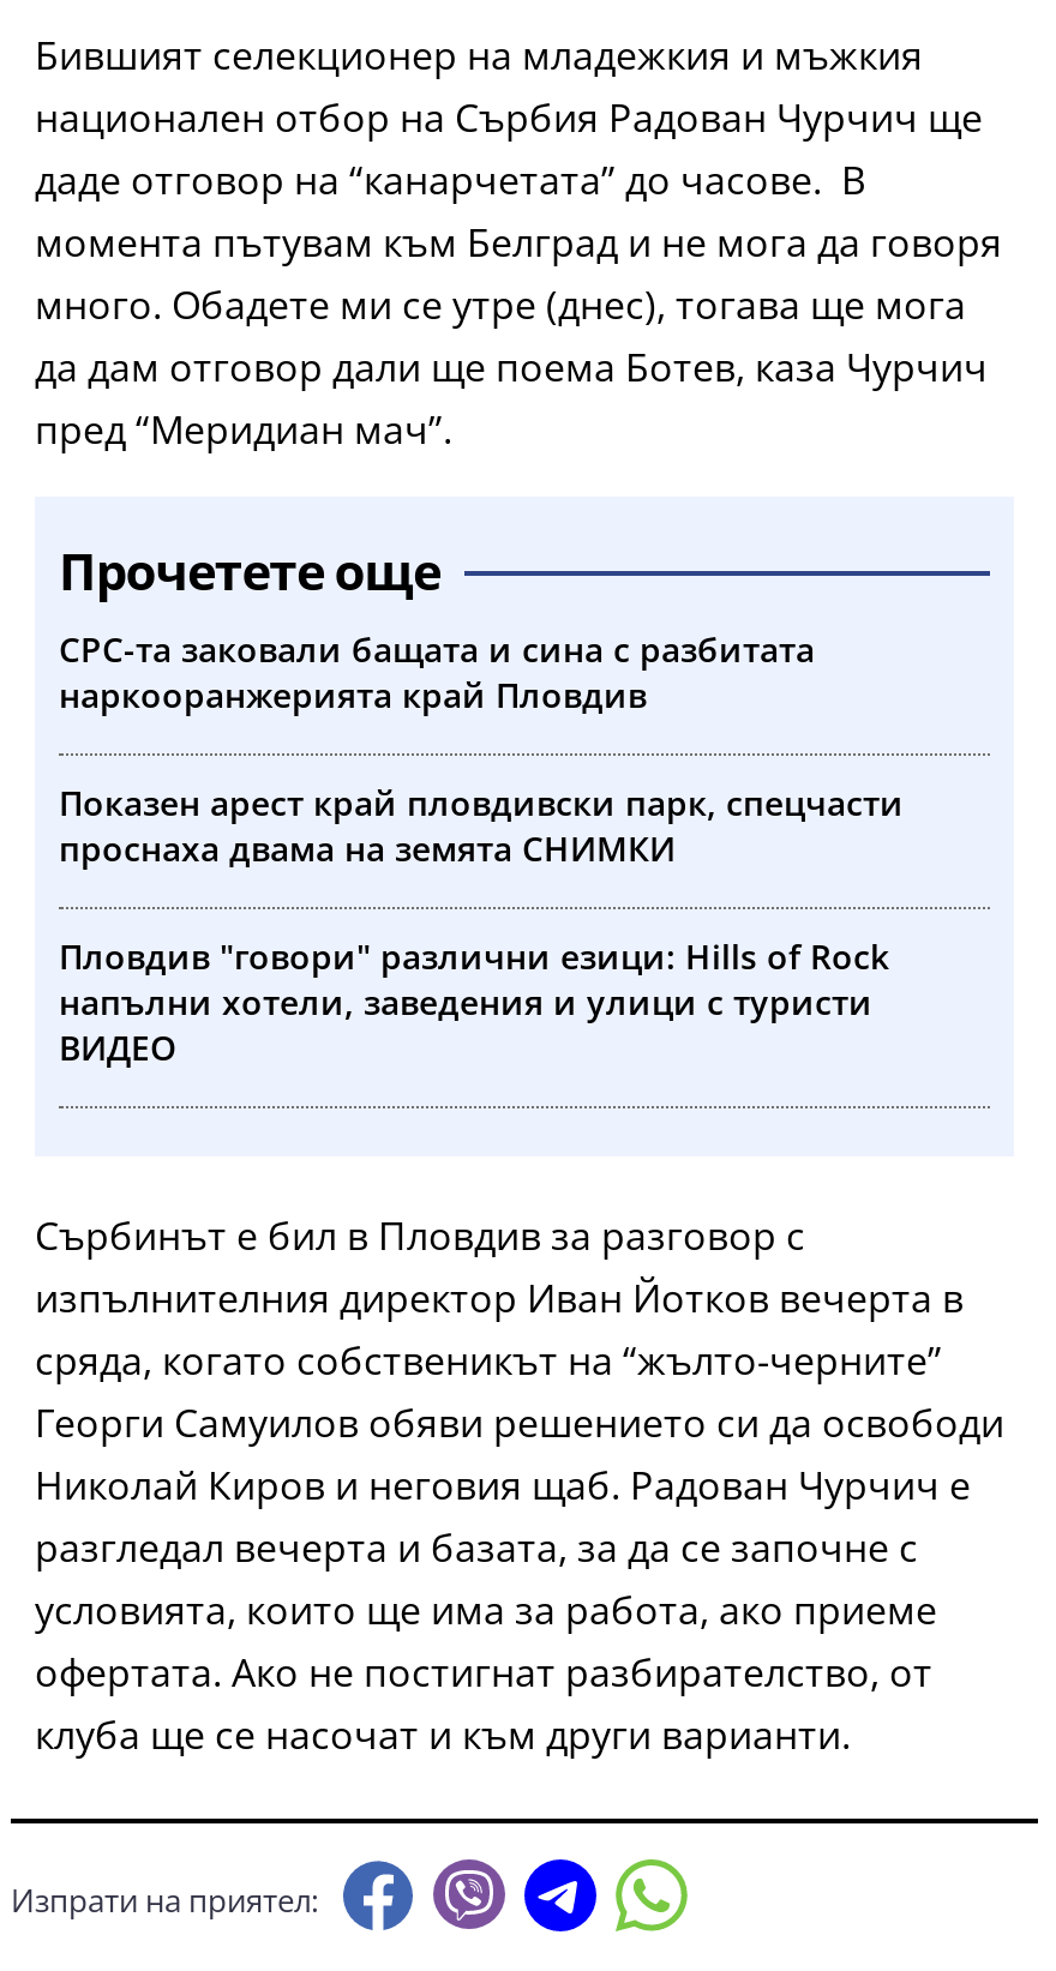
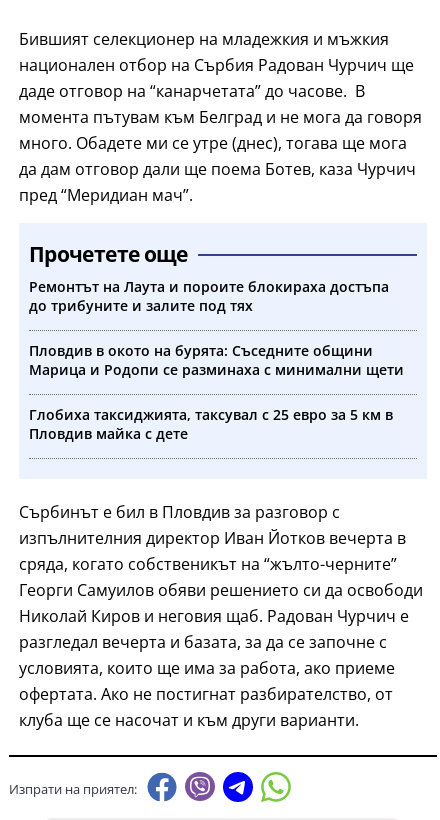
- СРС-та заковали бащата и сина с разбитата
- наркооранжерията край Пловдив
+ Ремонтът на Лаута и пороите блокираха достъпа
+ до трибуните и залите под тях

- Показен арест край пловдивски парк, спецчасти
- проснаха двама на земята СНИМКИ
+ Пловдив в окото на бурята: Съседните общини
+ Марица и Родопи се разминаха с минимални щети

- Пловдив "говори" различни езици: Hills of Rock
- напълни хотели, заведения и улици с туристи
- ВИДЕО
+ Глобиха таксиджията, таксувал с 25 евро за 5 км в
+ Пловдив майка с дете
